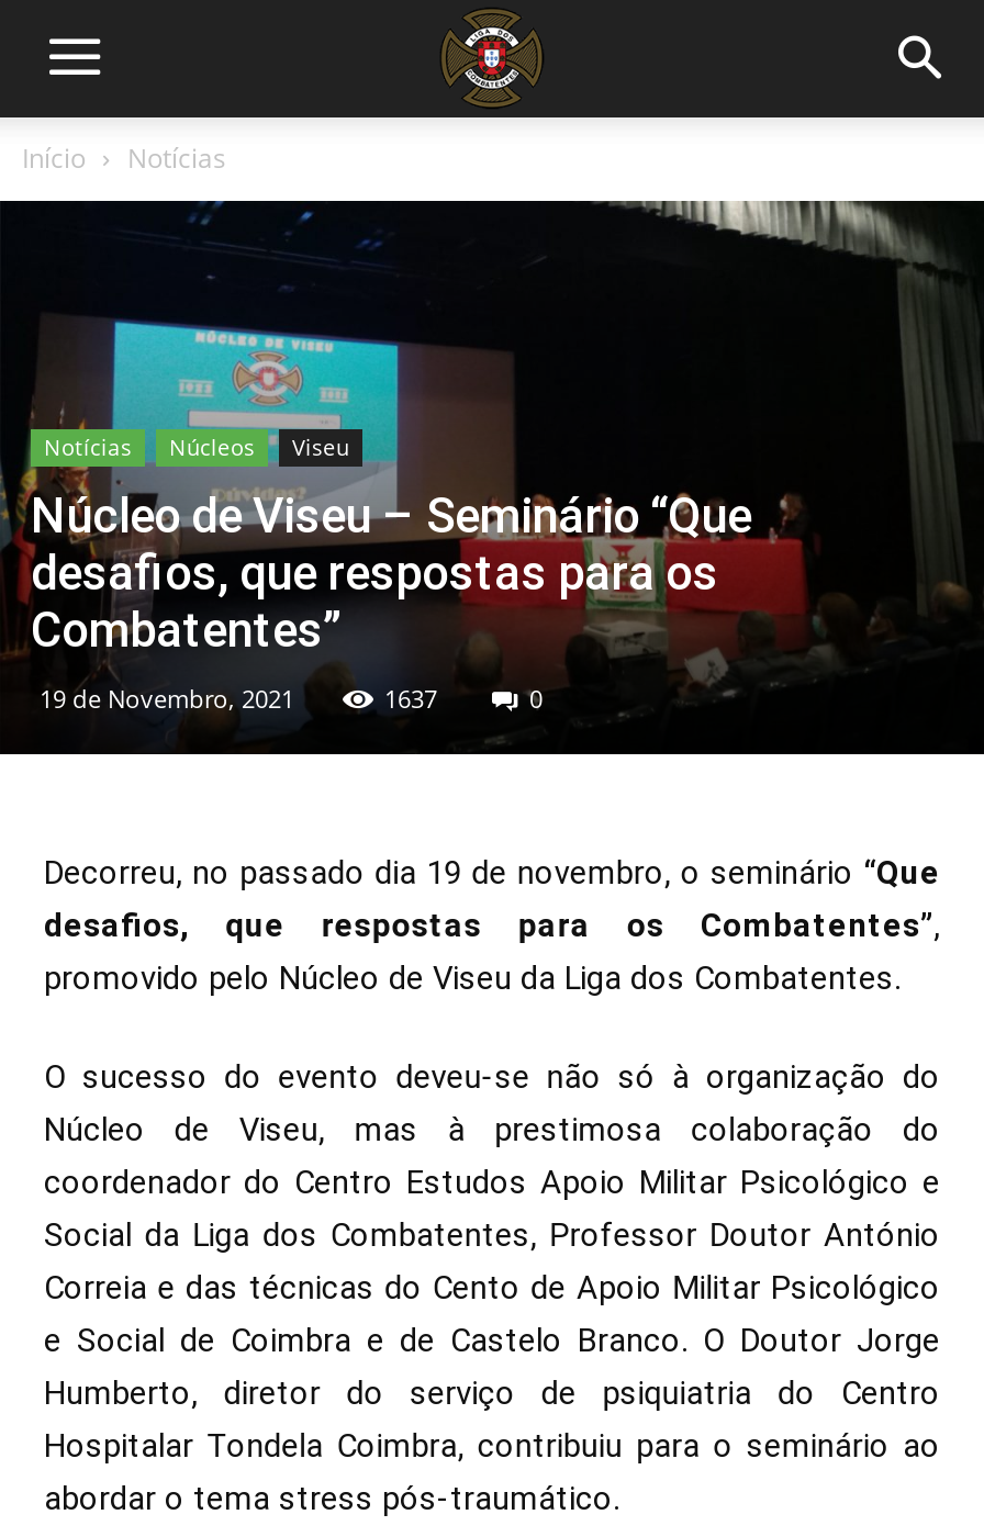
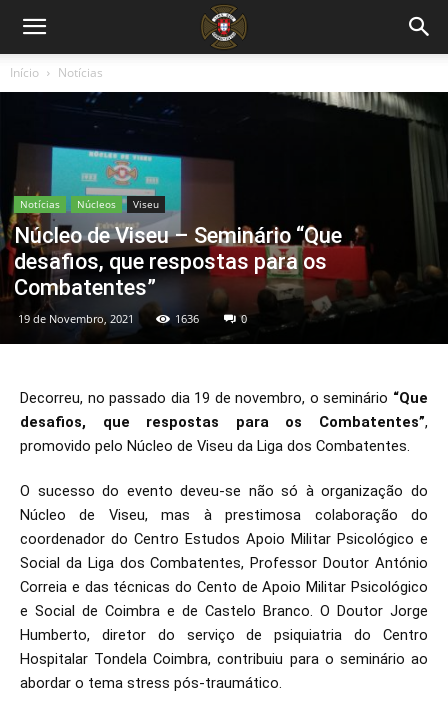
- 1637
+ 1636
